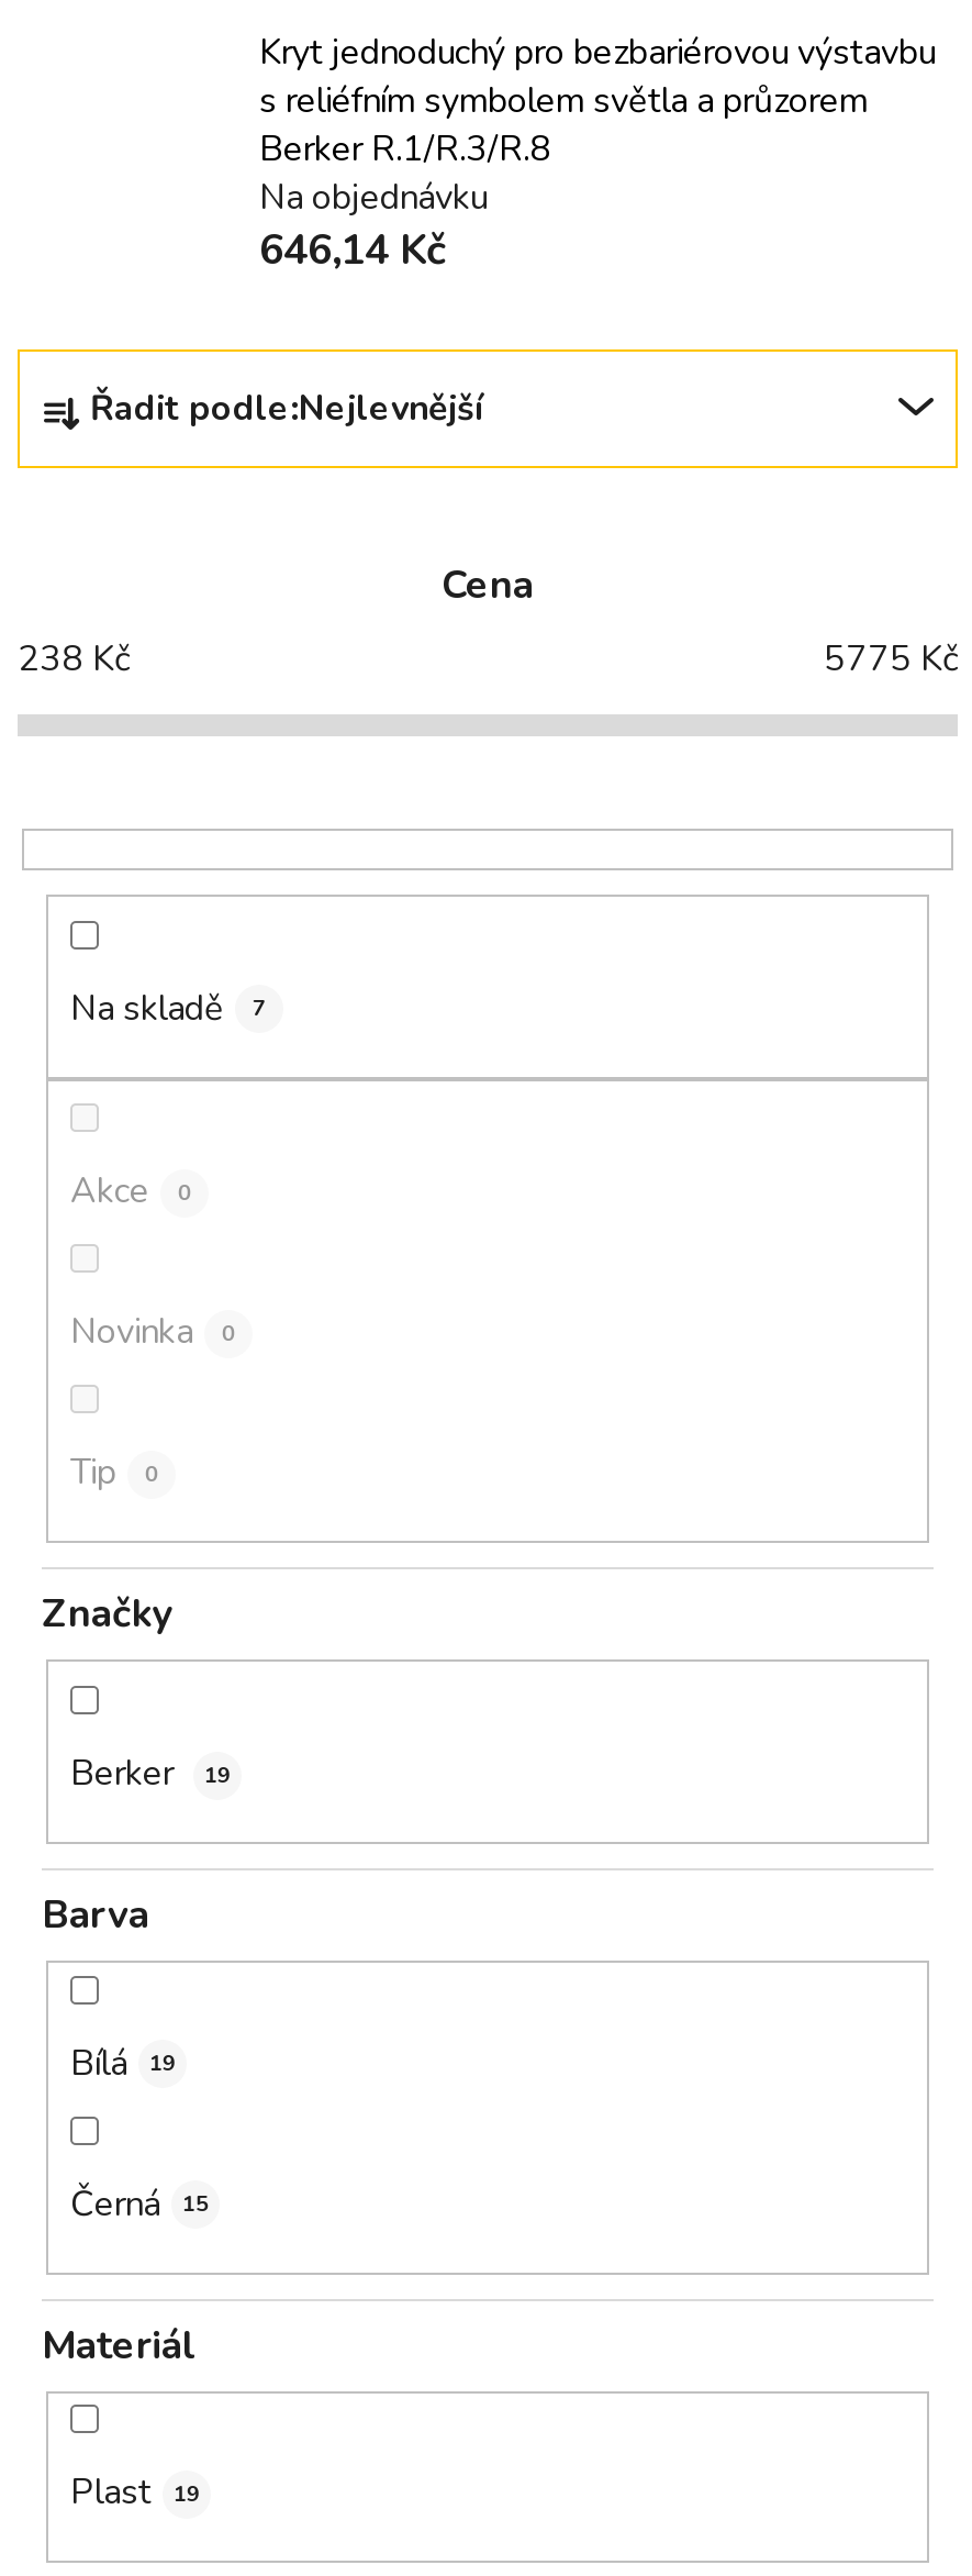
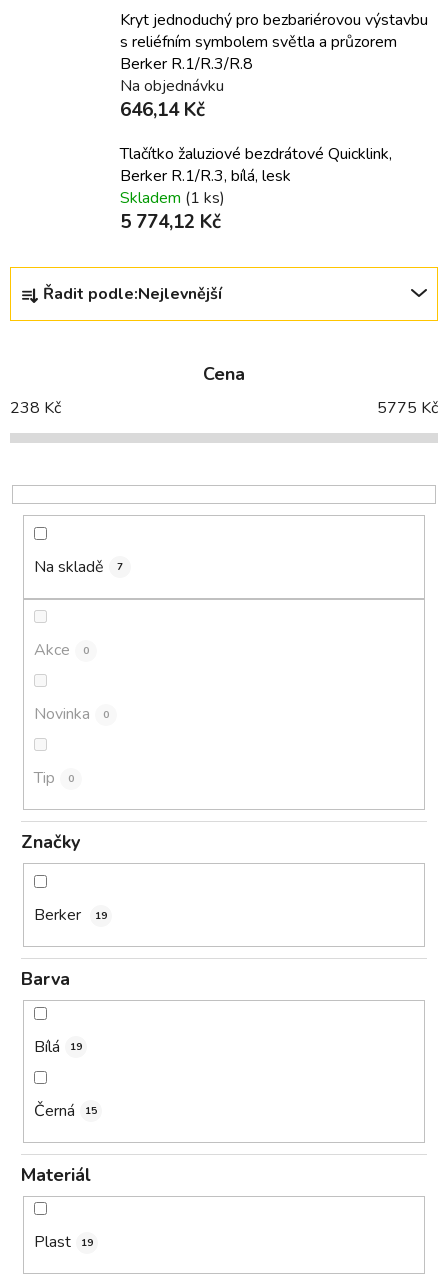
+ Tlačítko žaluziové bezdrátové Quicklink,
+ Berker R.1/R.3, bílá, lesk
+ Skladem (1 ks)
+ 5 774,12 Kč
